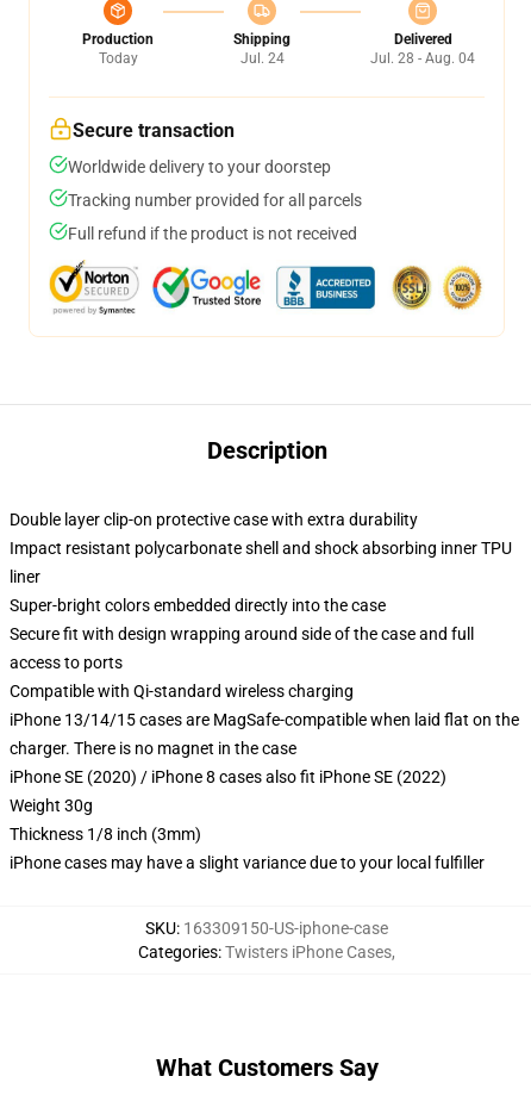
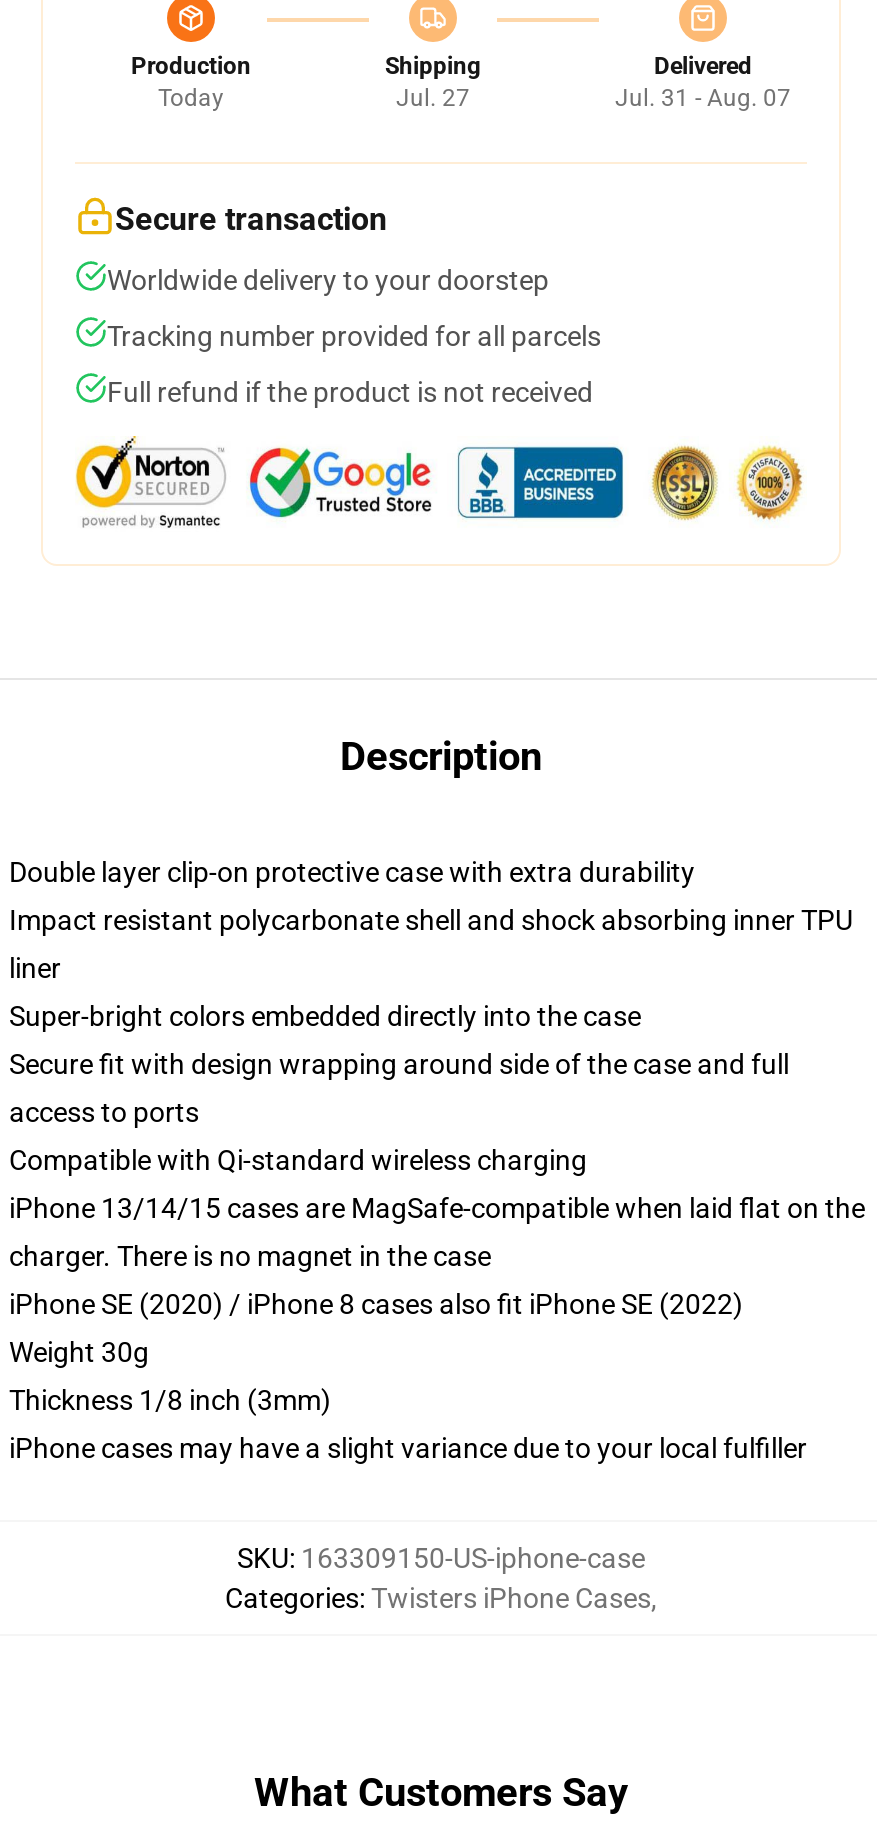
- Jul. 24
+ Jul. 27

- Jul. 28 - Aug. 04
+ Jul. 31 - Aug. 07
